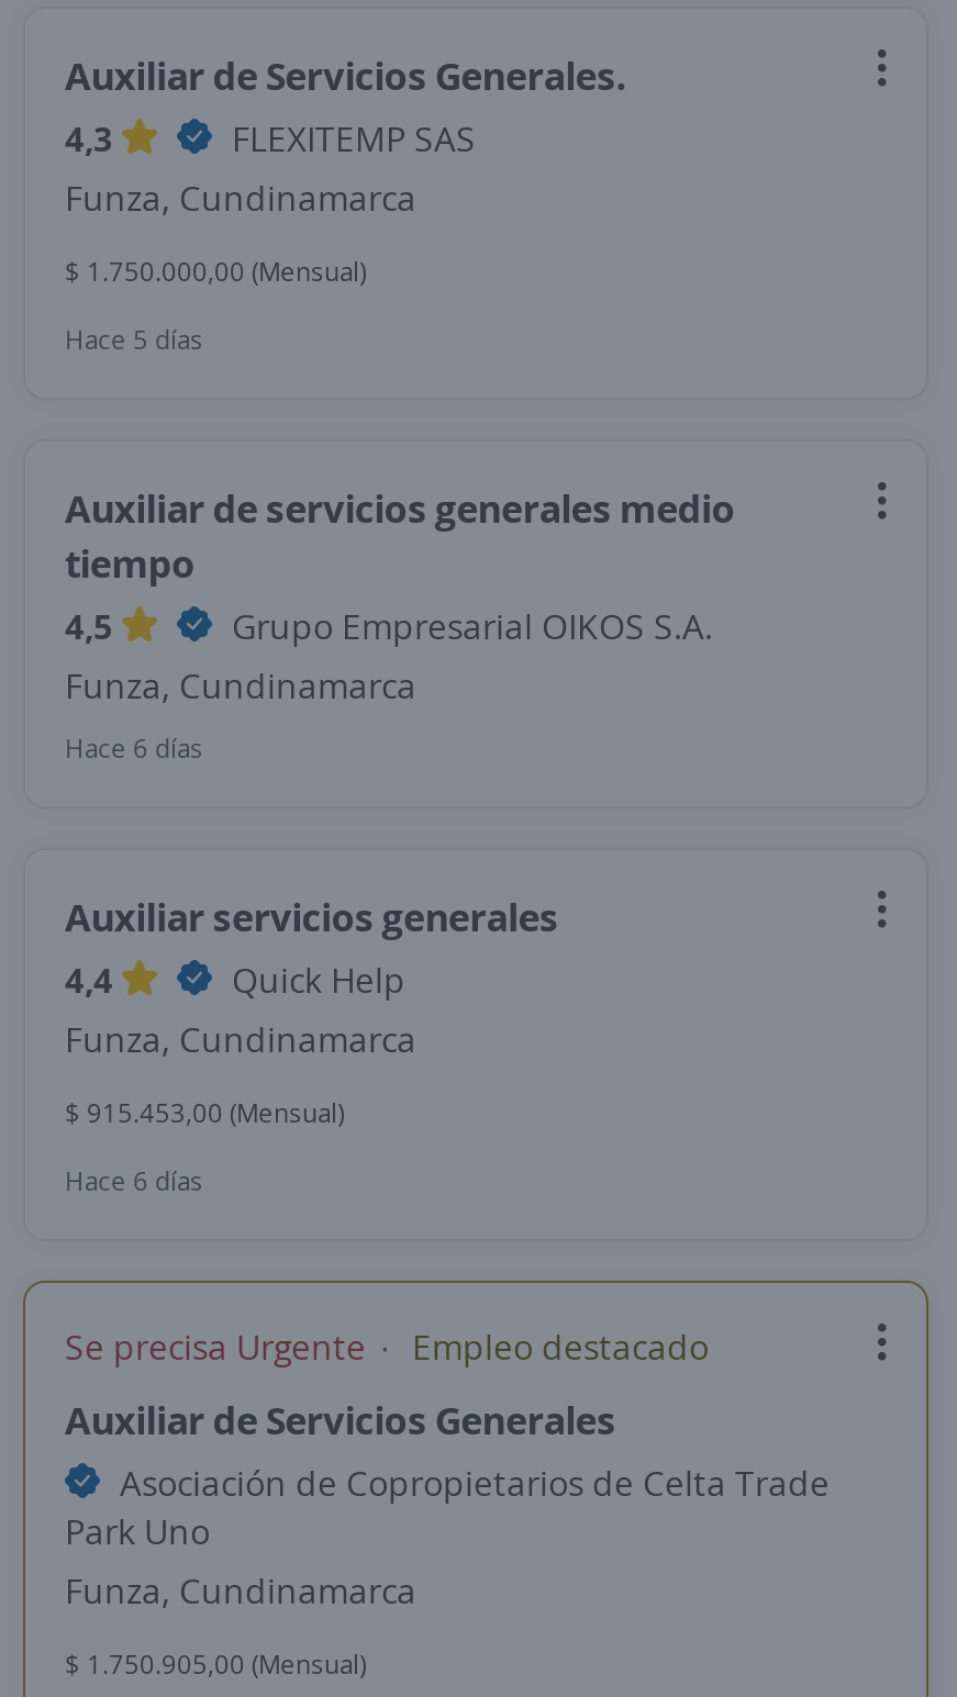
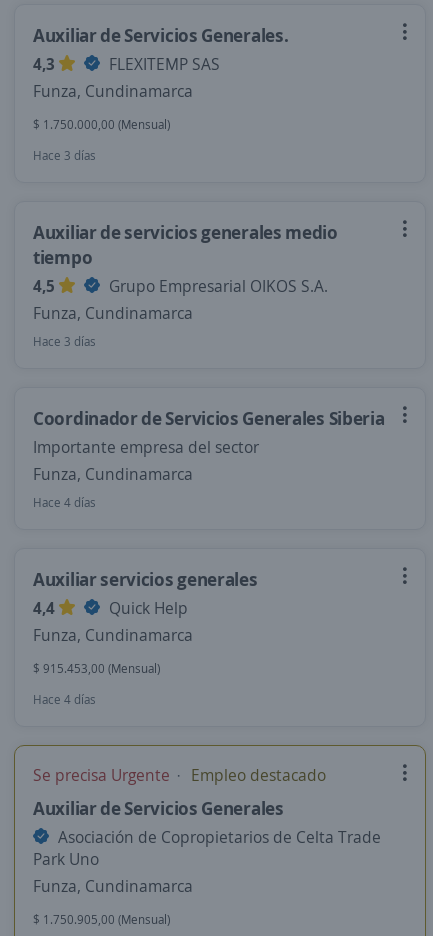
- Hace 5 días
+ Hace 3 días

- Hace 6 días
+ Hace 3 días
+ Coordinador de Servicios Generales Siberia
+ Importante empresa del sector
+ Funza, Cundinamarca
+ Hace 4 días

- Hace 6 días
+ Hace 4 días
